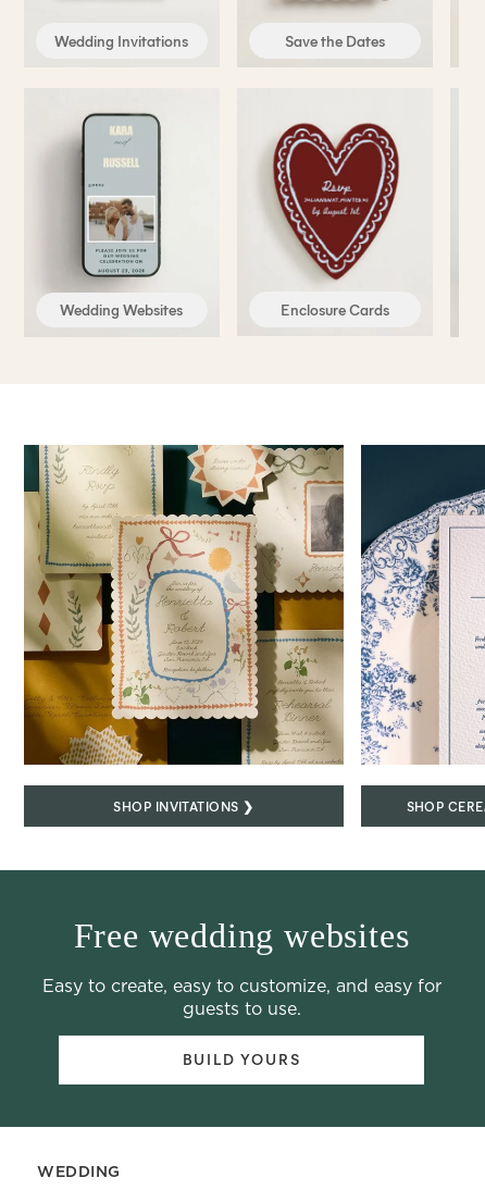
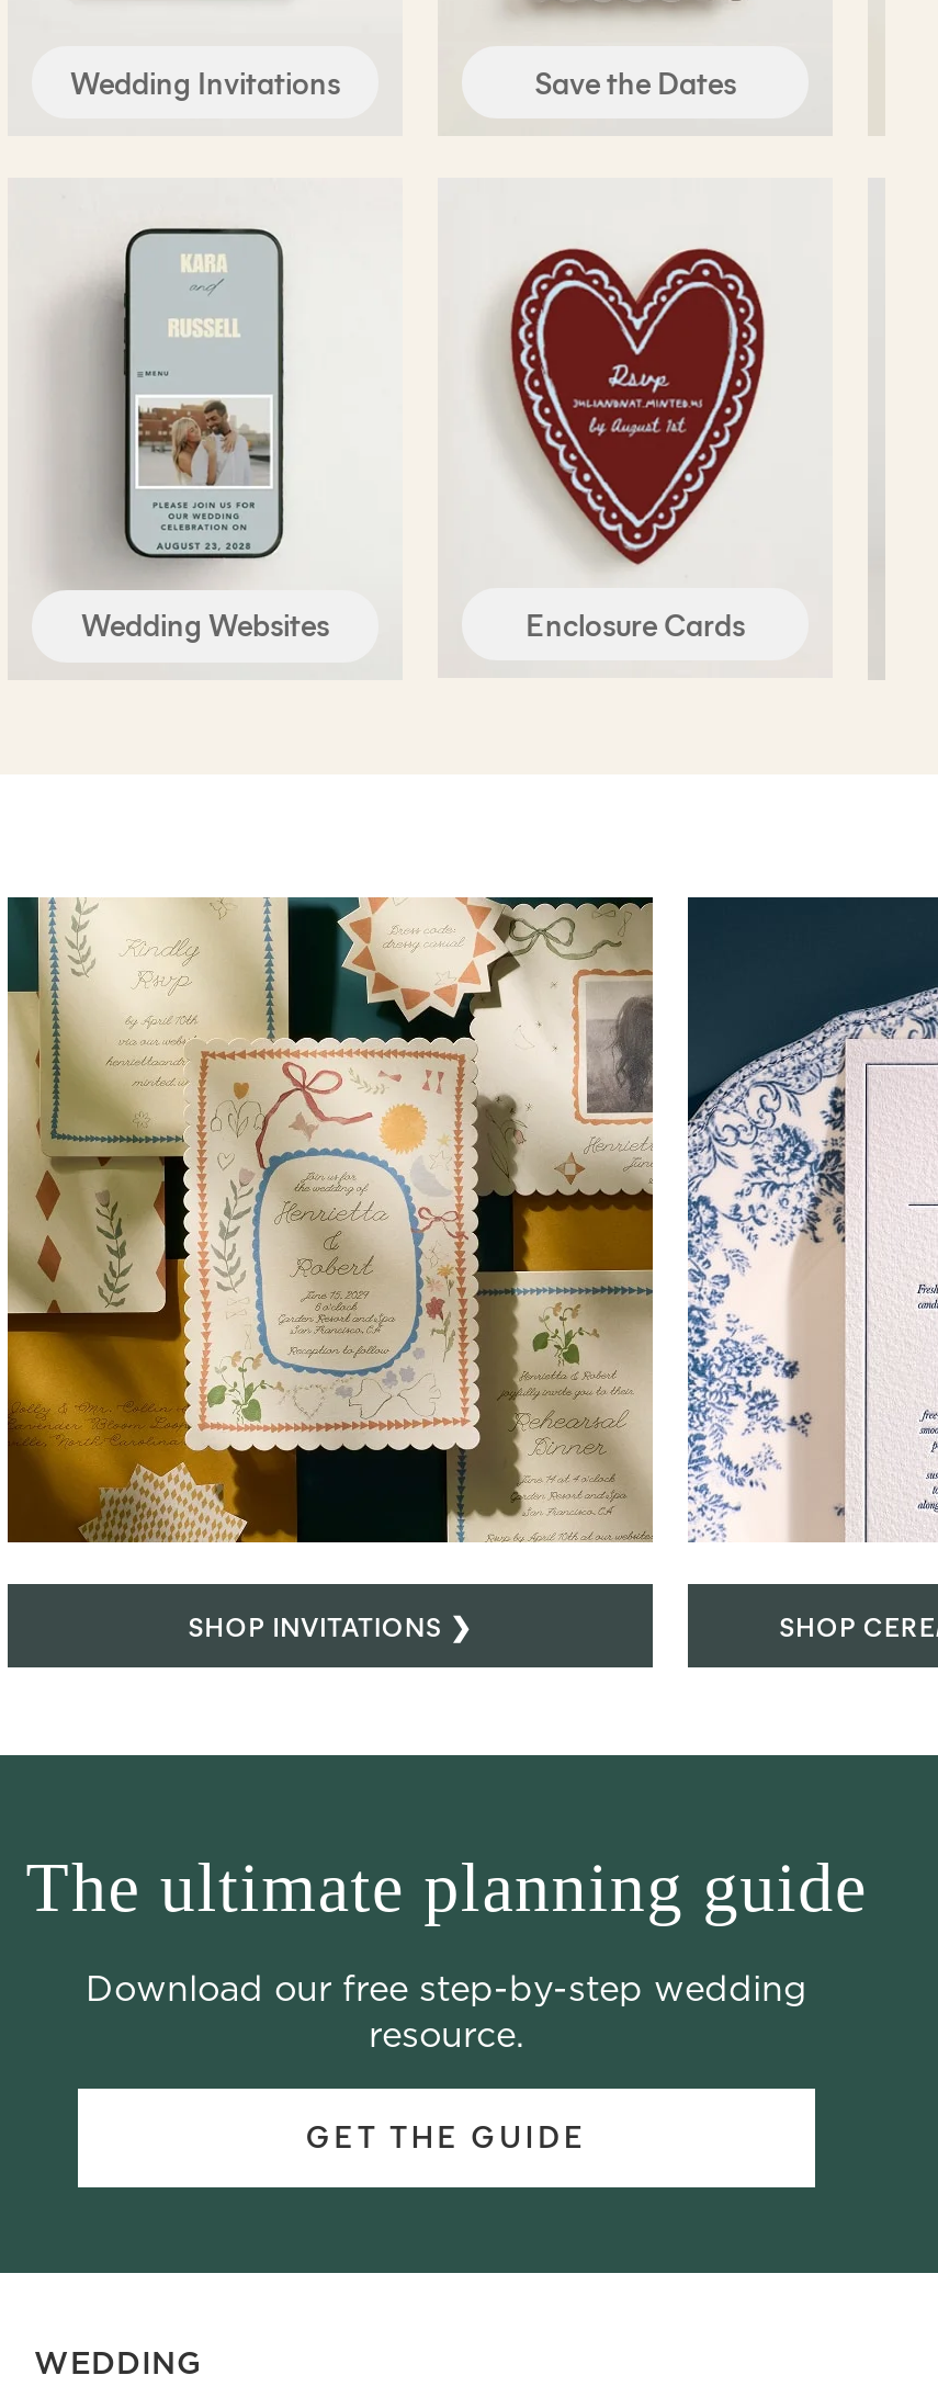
- Free wedding websites
+ The ultimate planning guide

- Easy to create, easy to customize, and easy for
- guests to use.
+ Download our free step-by-step wedding
+ resource.

- BUILD YOURS
+ GET THE GUIDE
